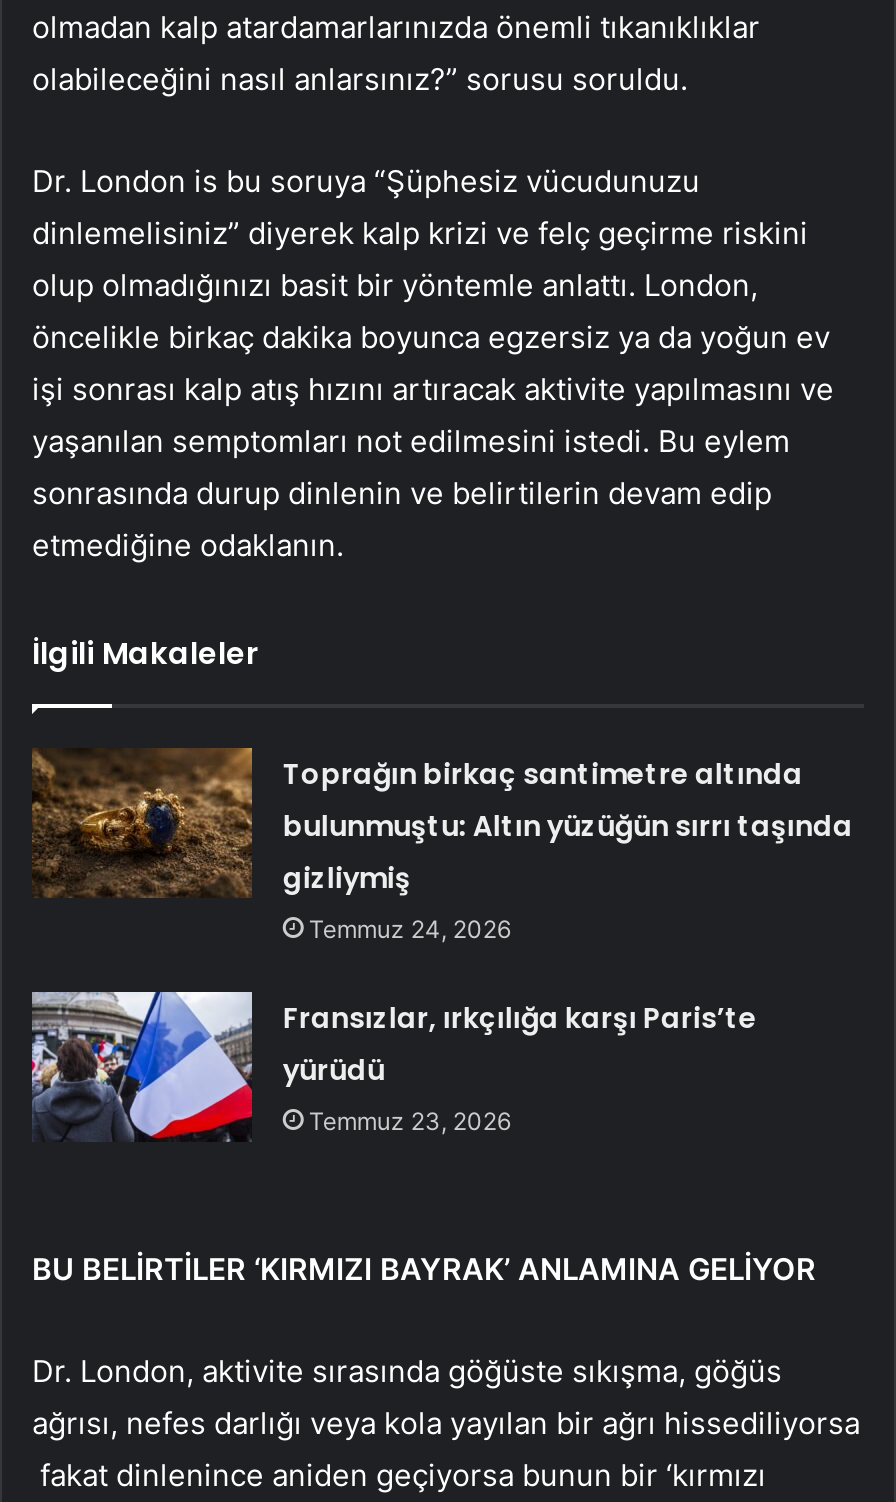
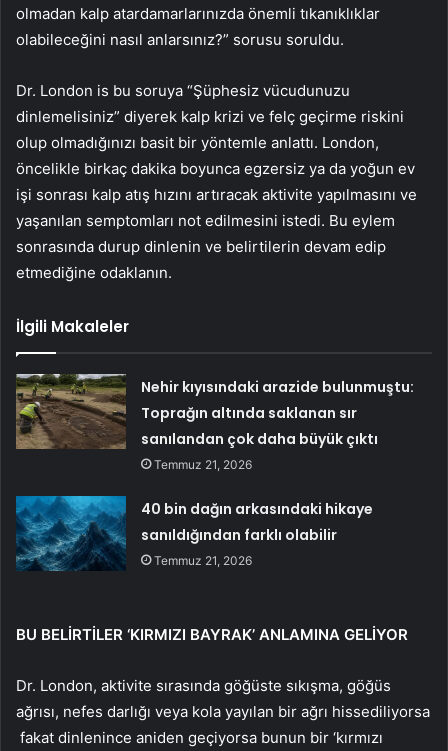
- [image]
- Toprağın birkaç santimetre altında
- bulunmuştu: Altın yüzüğün sırrı taşında
- gizliymiş
- Temmuz 24, 2026
+ [image]
+ Nehir kıyısındaki arazide bulunmuştu:
+ Toprağın altında saklanan sır
+ sanılandan çok daha büyük çıktı
+ Temmuz 21, 2026

- [image]
- Fransızlar, ırkçılığa karşı Paris’te
- yürüdü
- Temmuz 23, 2026
+ [image]
+ 40 bin dağın arkasındaki hikaye
+ sanıldığından farklı olabilir
+ Temmuz 21, 2026
